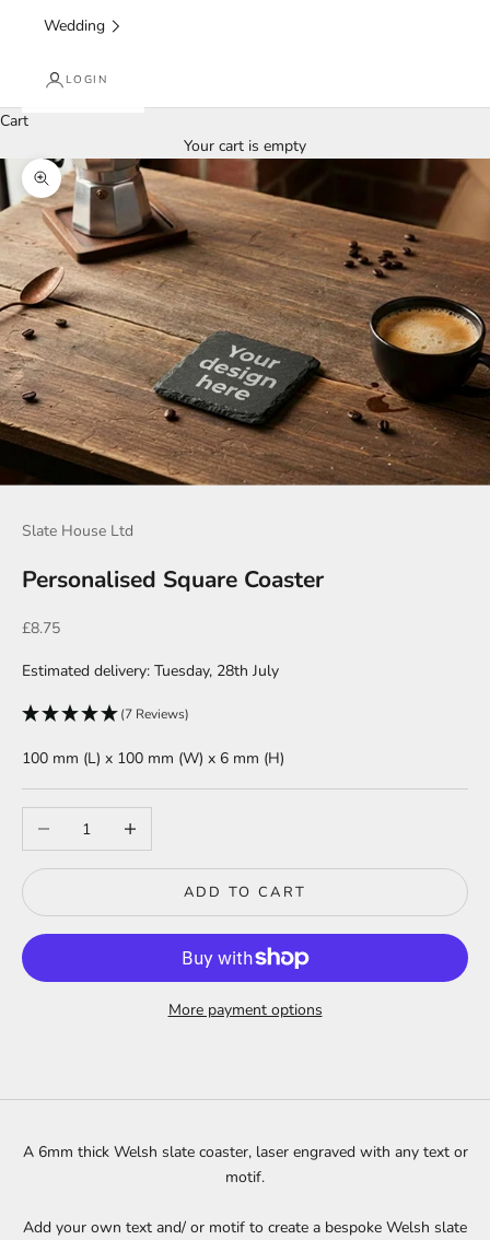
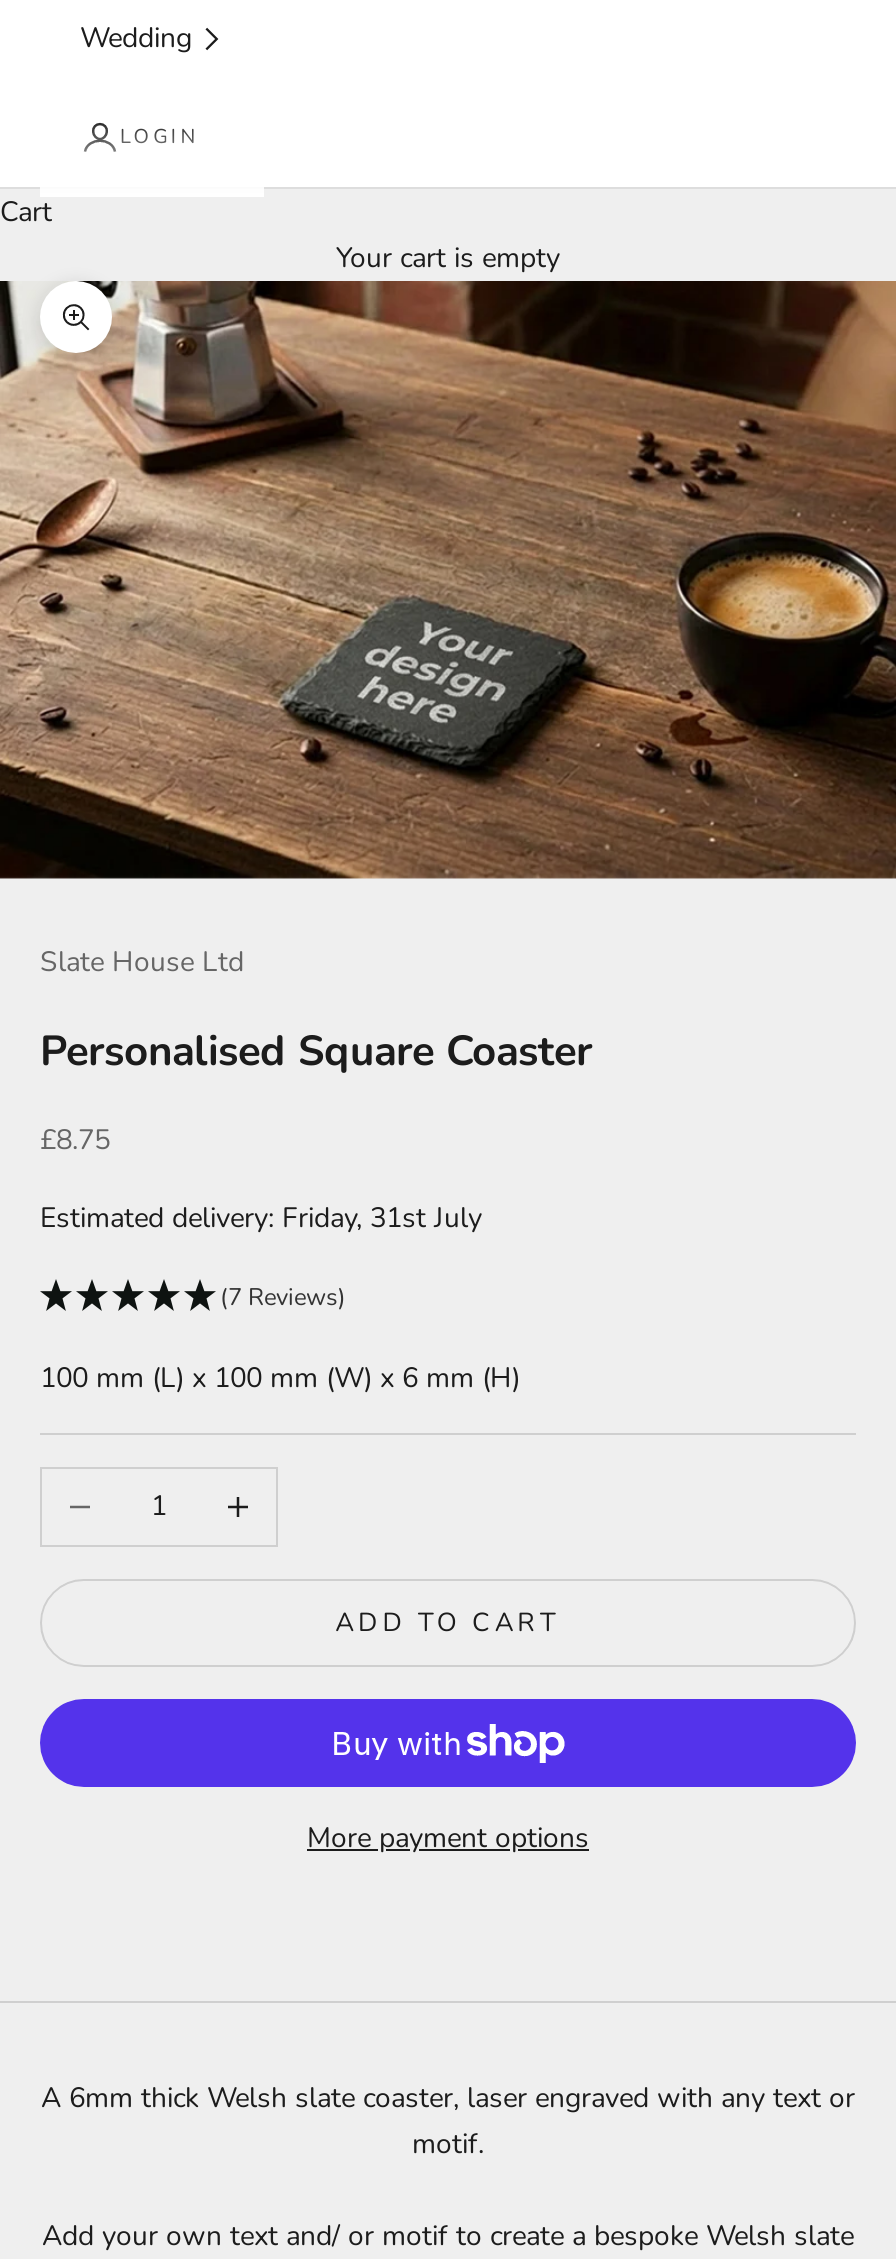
- Estimated delivery: Tuesday, 28th July
+ Estimated delivery: Friday, 31st July
